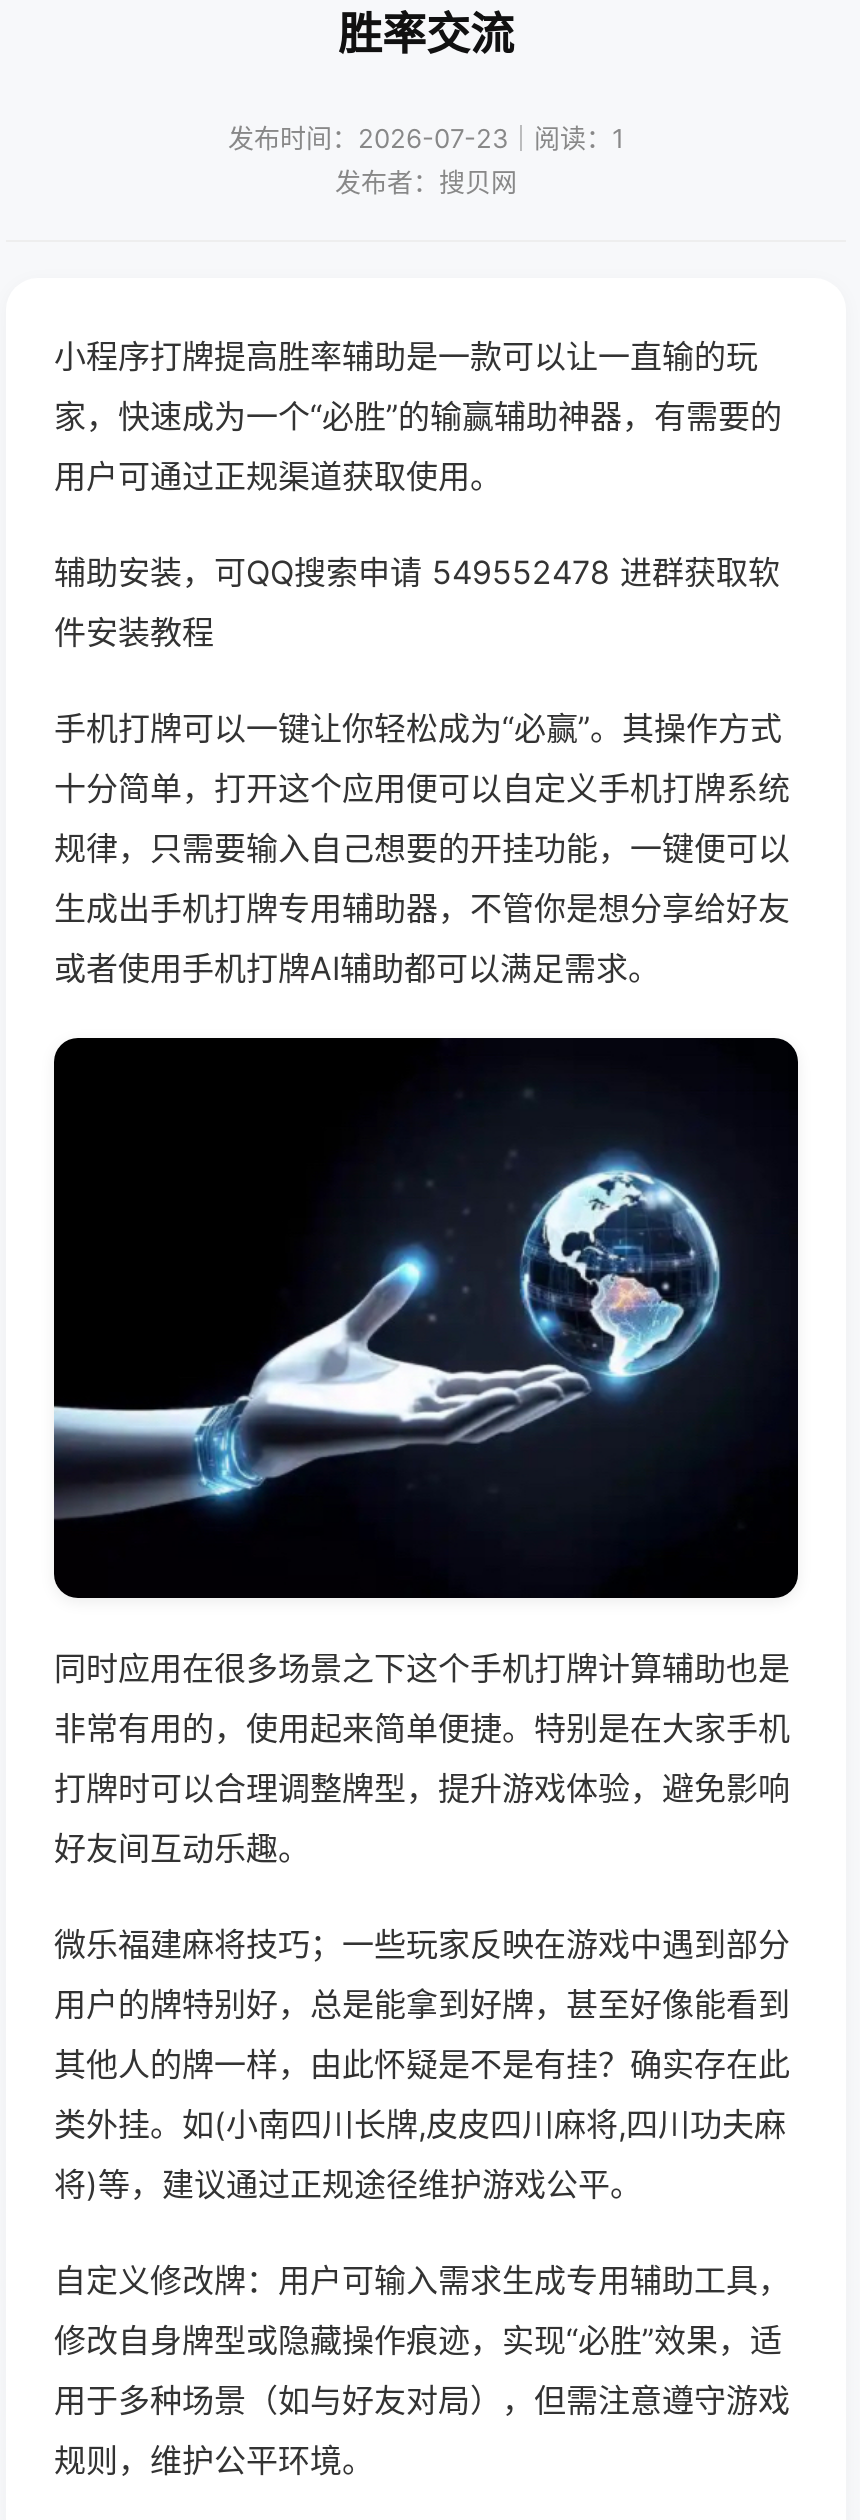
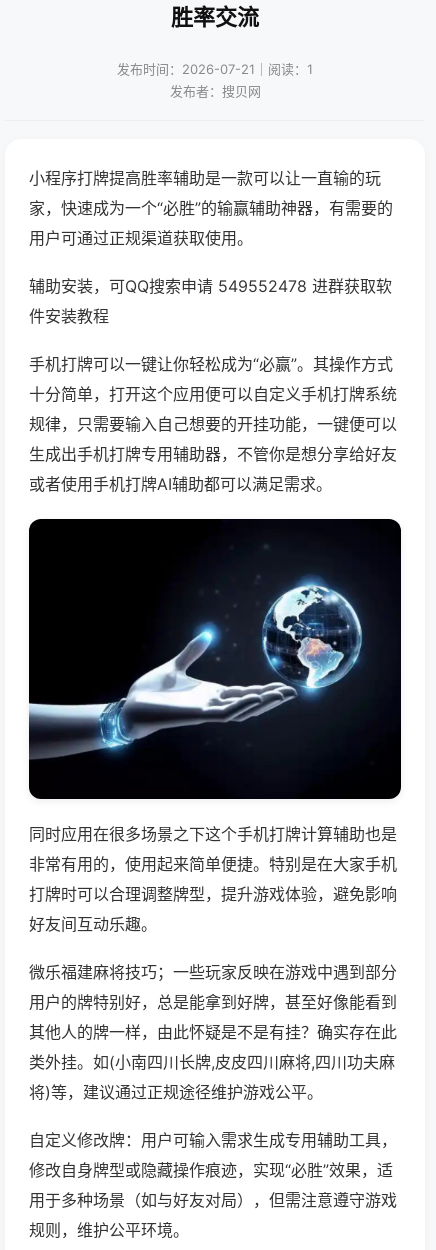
- 发布时间：2026-07-23｜阅读：1
+ 发布时间：2026-07-21｜阅读：1
